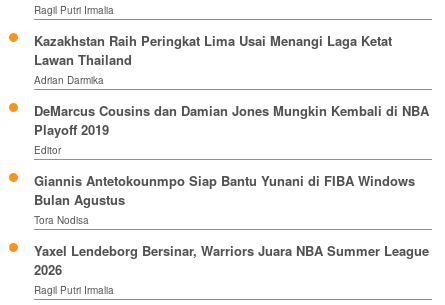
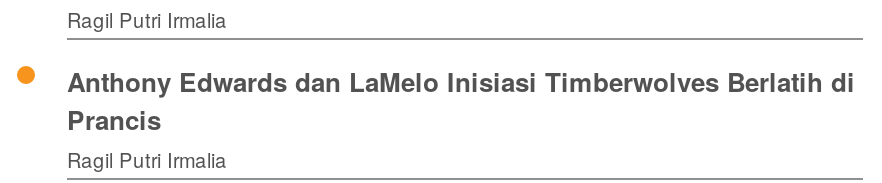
- Kazakhstan Raih Peringkat Lima Usai Menangi Laga Ketat
- Lawan Thailand
- Adrian Darmika
- DeMarcus Cousins dan Damian Jones Mungkin Kembali di NBA
- Playoff 2019
- Editor
- Giannis Antetokounmpo Siap Bantu Yunani di FIBA Windows
- Bulan Agustus
- Tora Nodisa
- Yaxel Lendeborg Bersinar, Warriors Juara NBA Summer League
- 2026
+ Anthony Edwards dan LaMelo Inisiasi Timberwolves Berlatih di
+ Prancis
